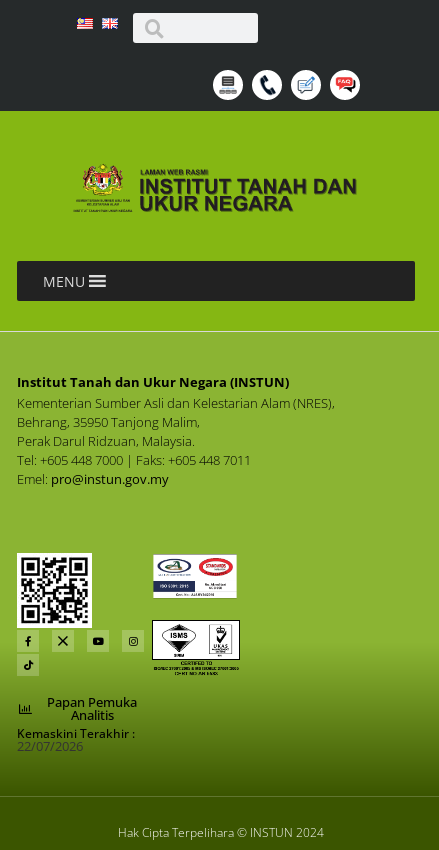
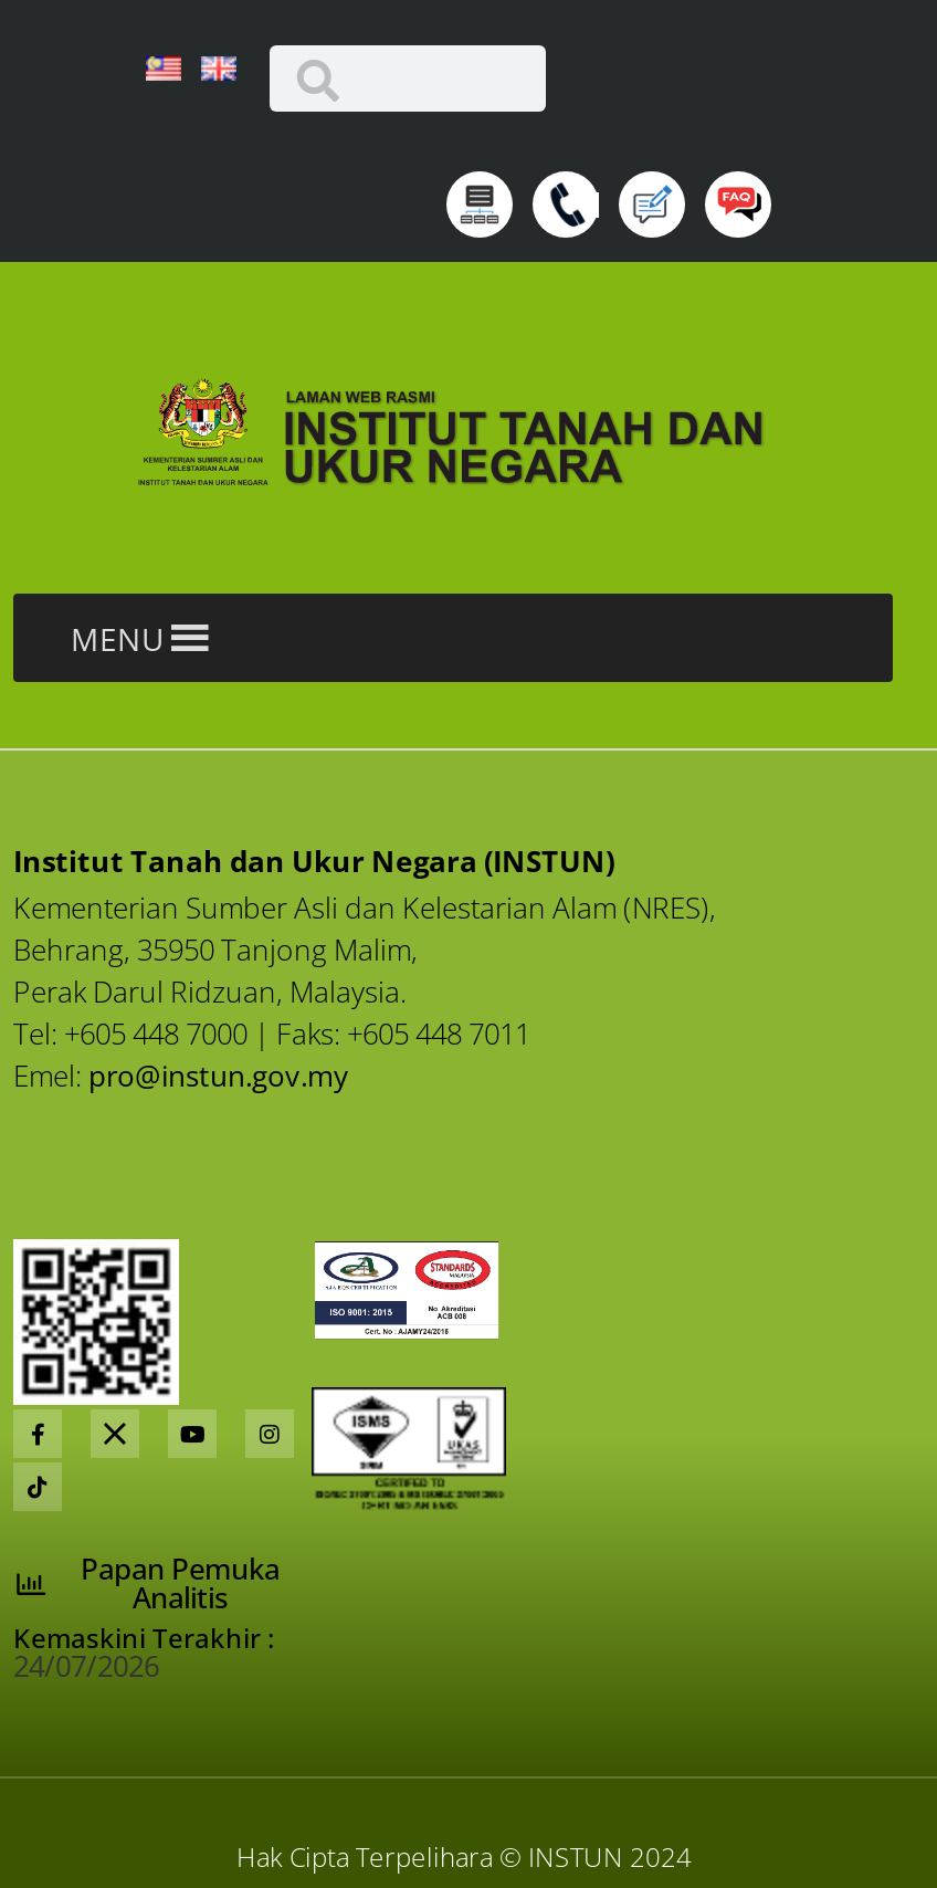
- 22/07/2026
+ 24/07/2026
